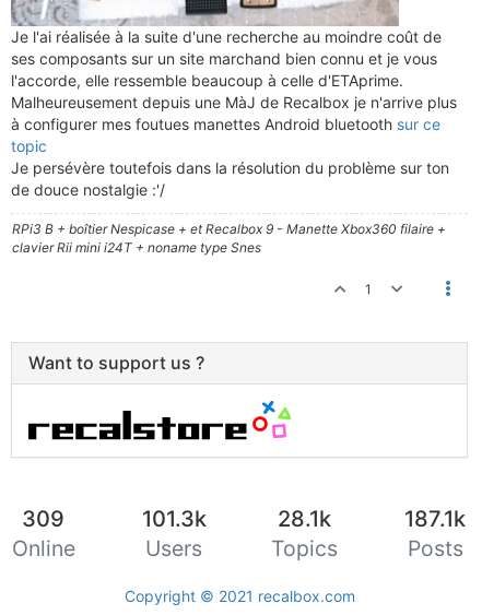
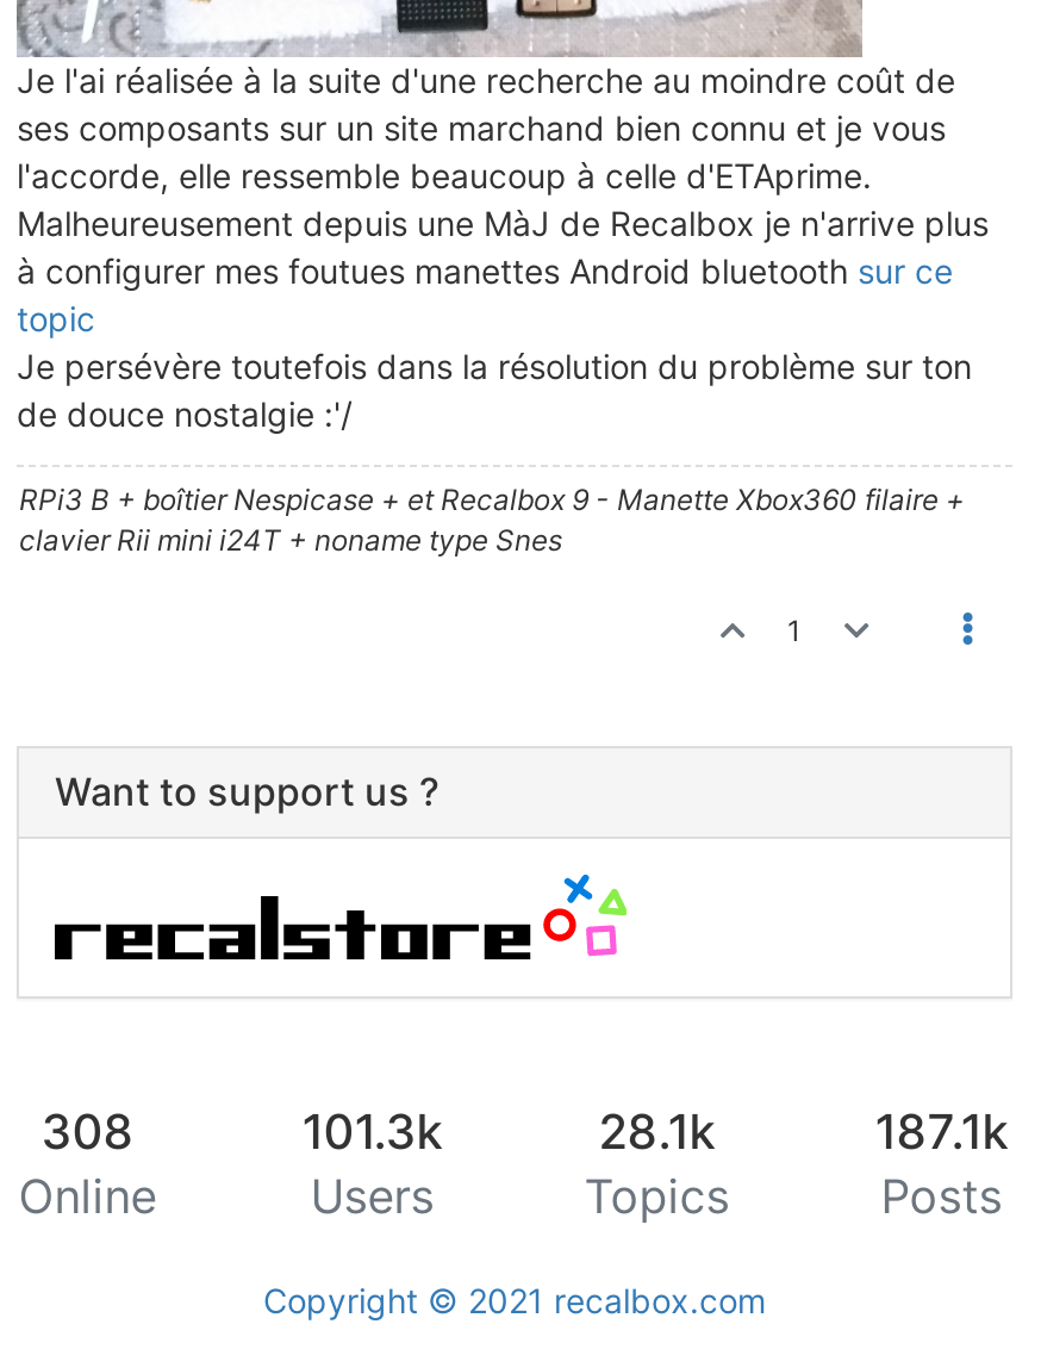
- 309
+ 308
